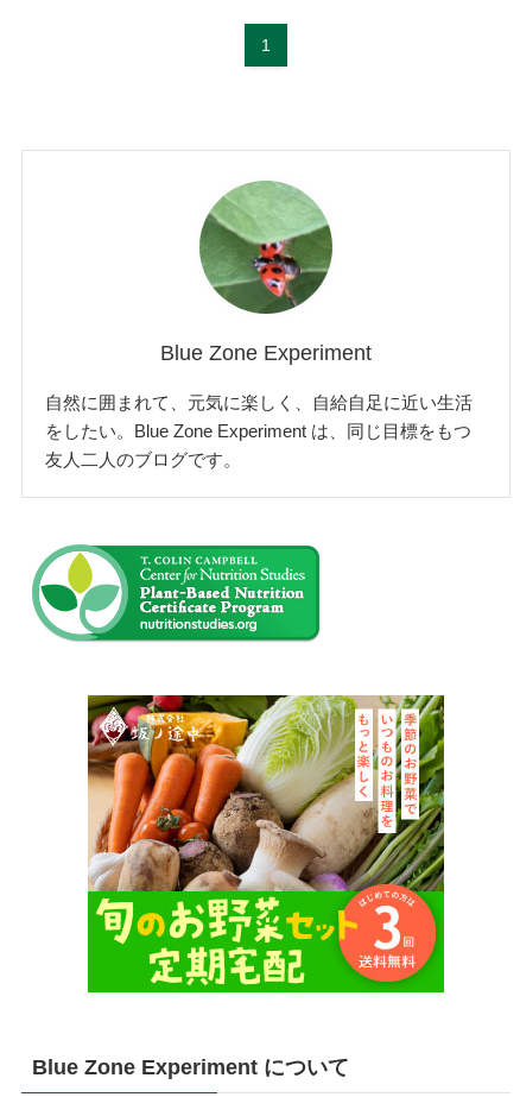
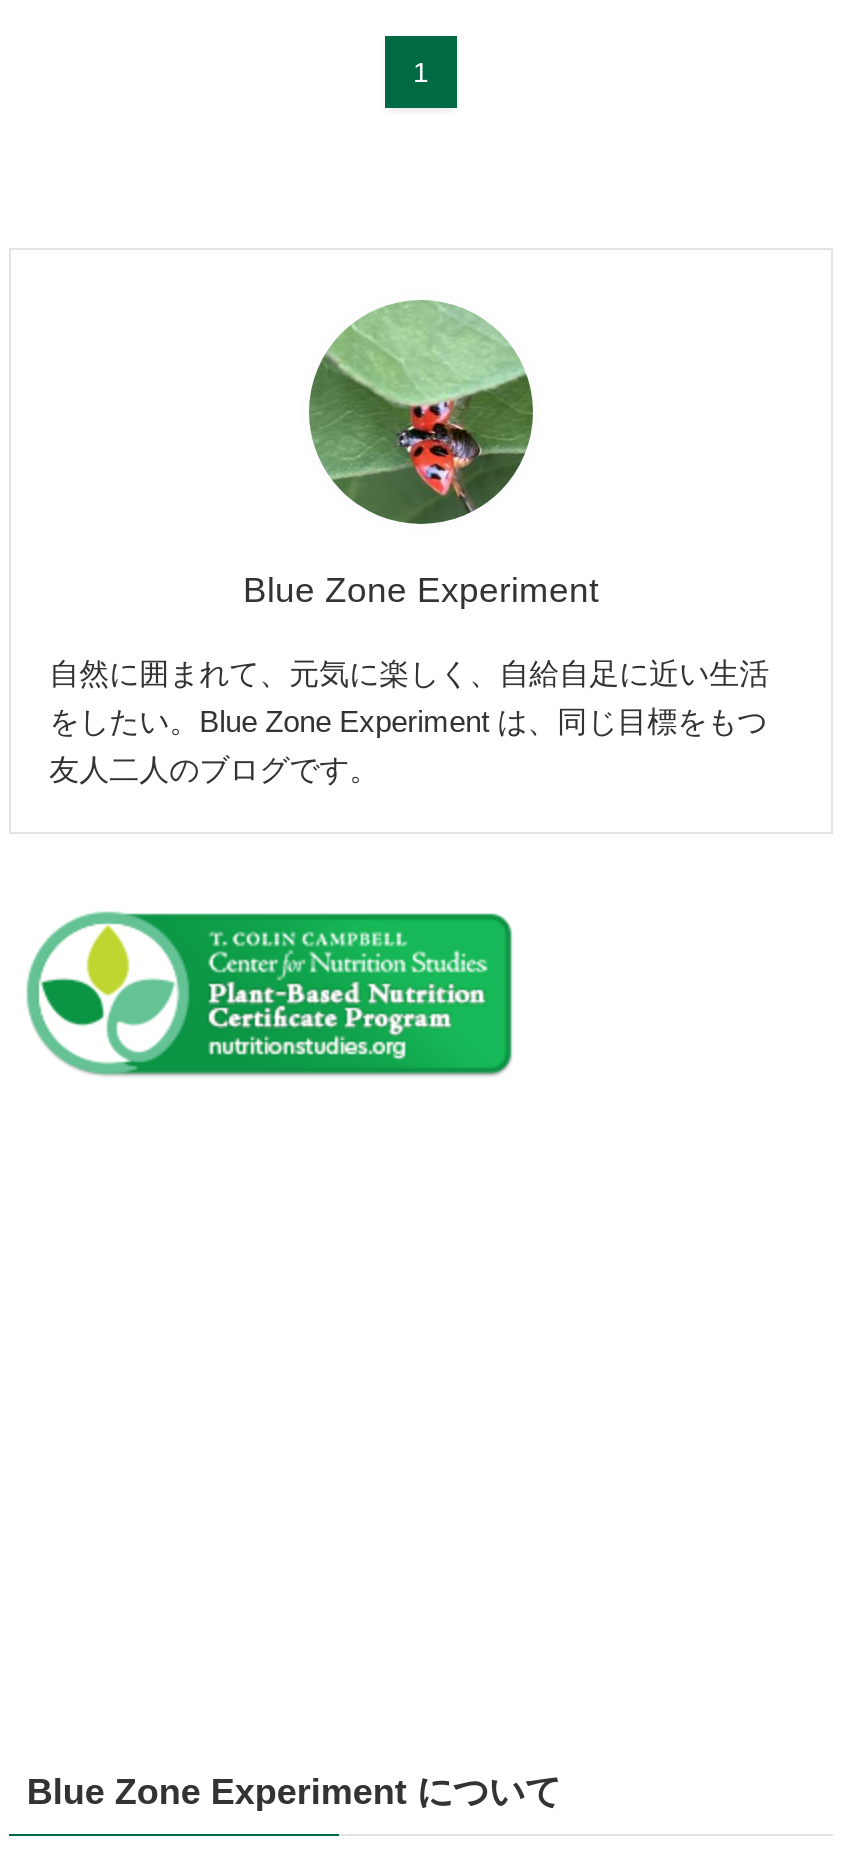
- [image]
